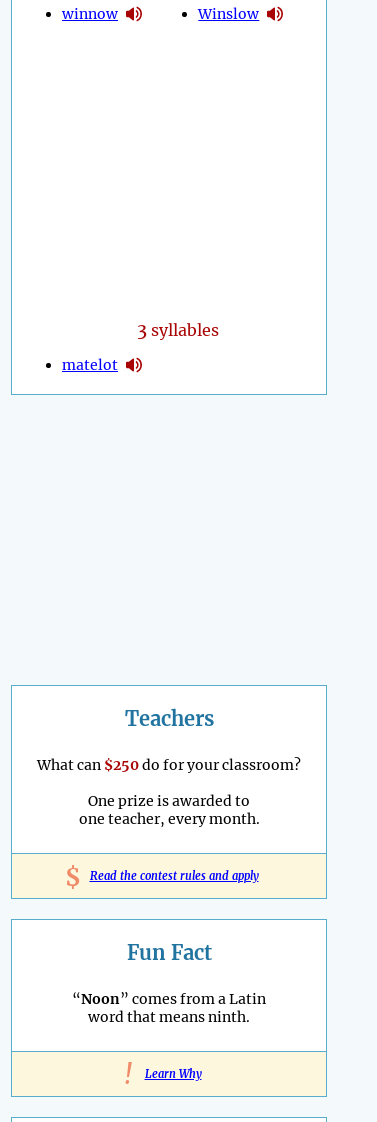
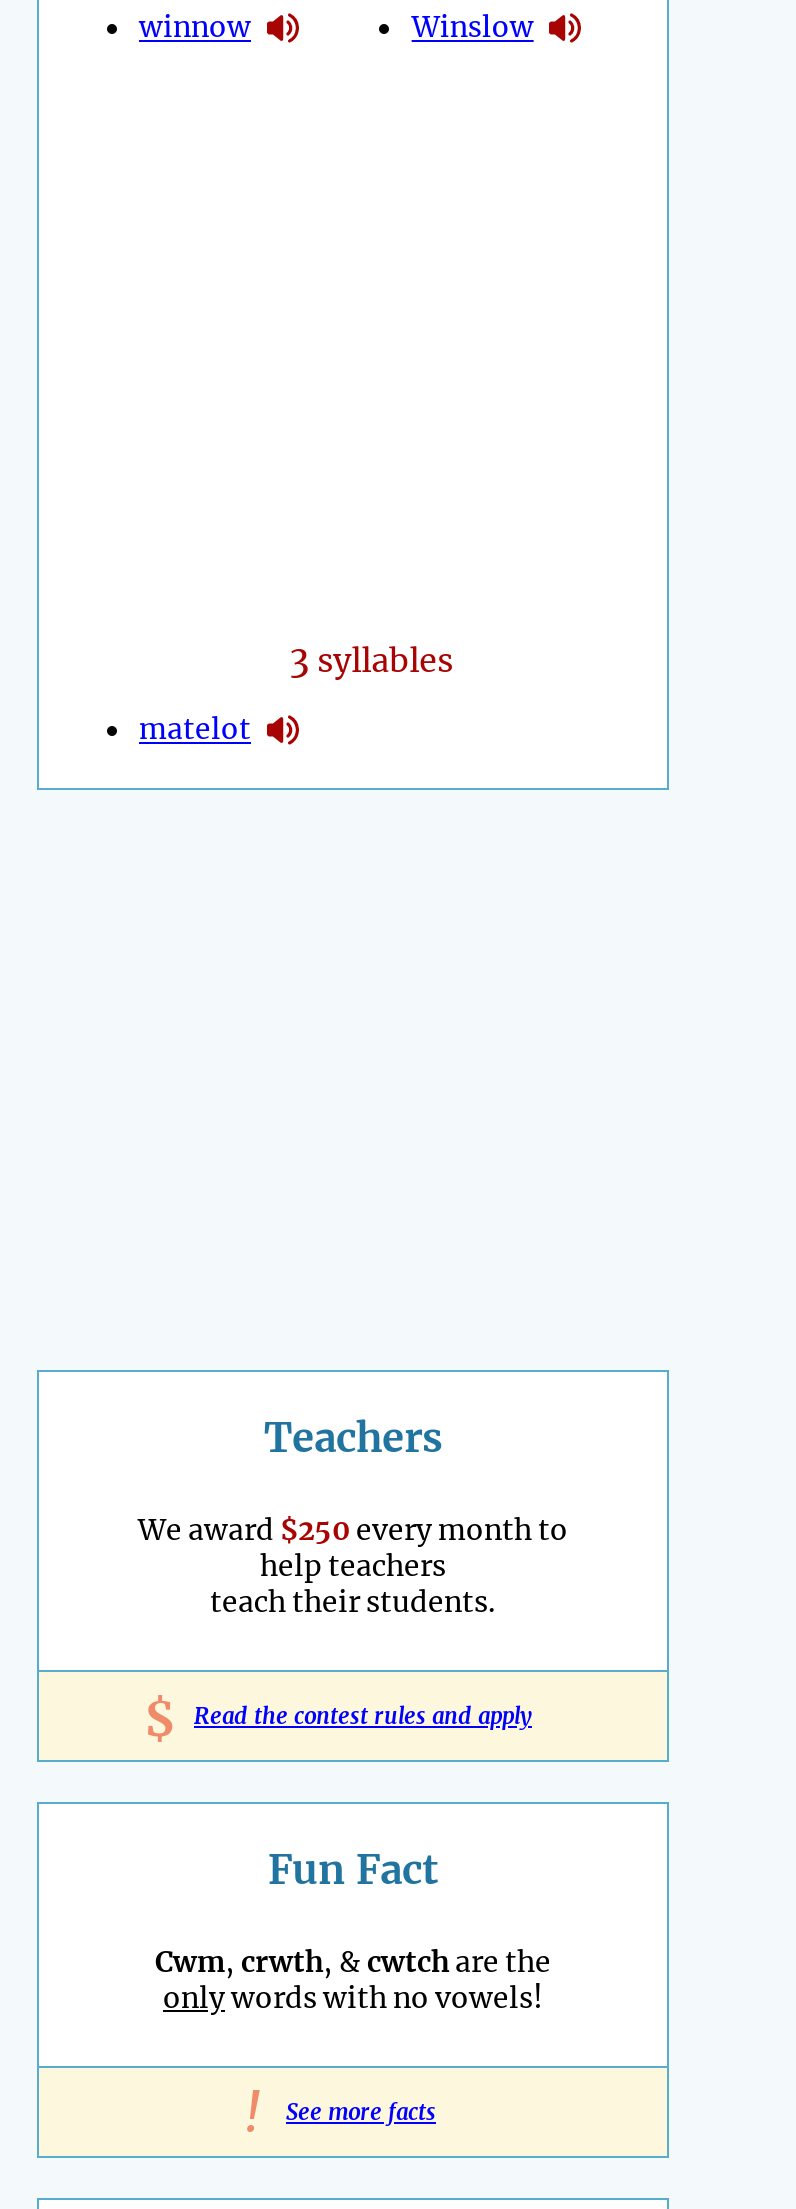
- What can $250 do for your classroom?
- One prize is awarded to
- one teacher, every month.
+ We award $250 every month to
+ help teachers
+ teach their students.

- “Noon” comes from a Latin
- word that means ninth.
+ Cwm, crwth, & cwtch are the
+ onlywords with no vowels!

- Learn Why
+ See more facts
